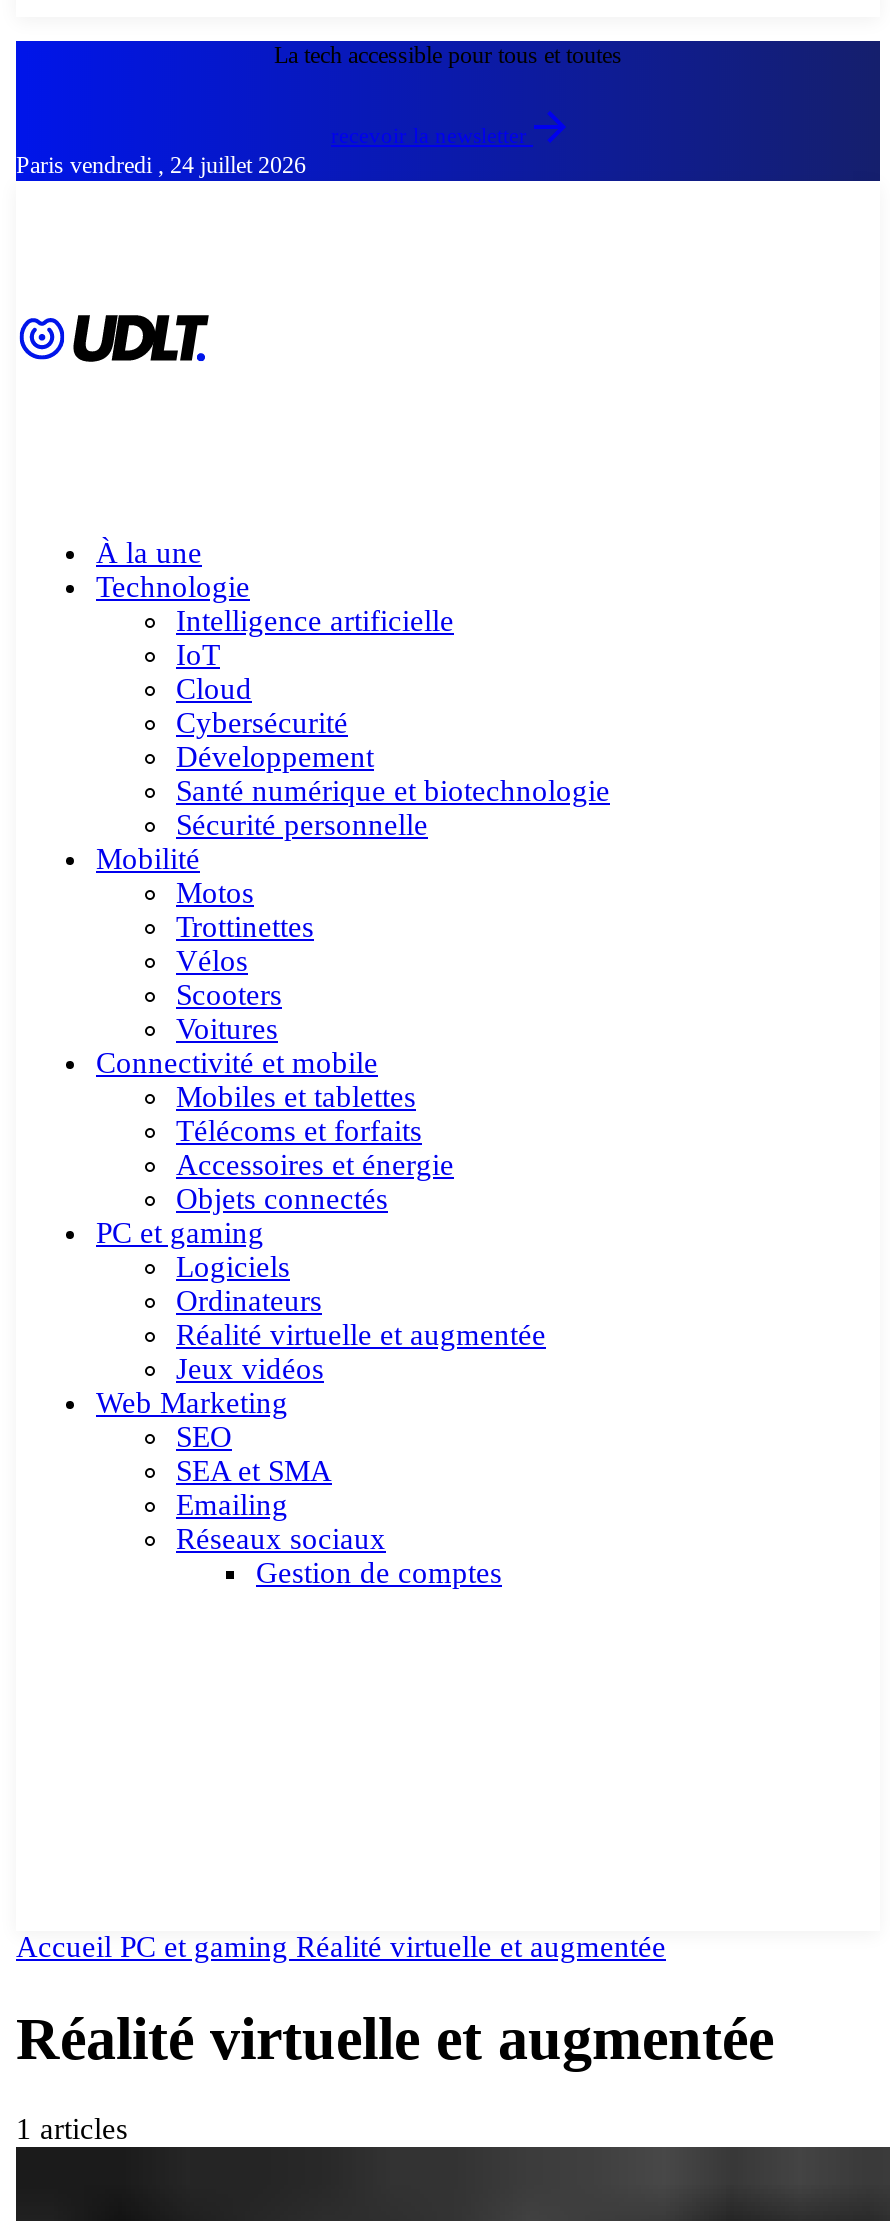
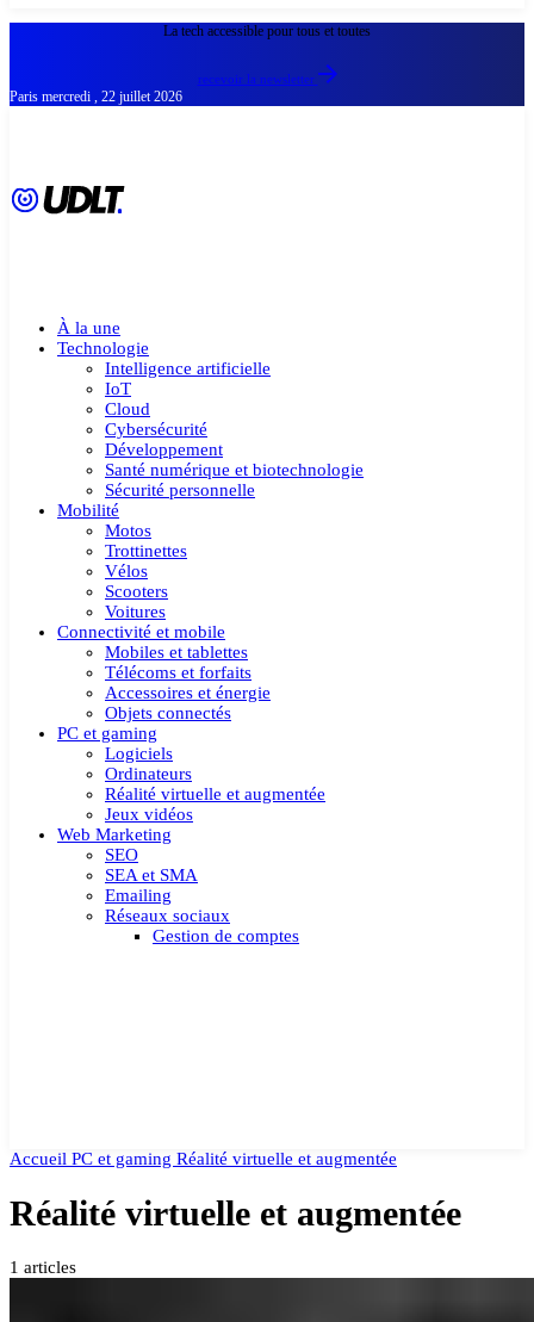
- Paris vendredi , 24 juillet 2026
+ Paris mercredi , 22 juillet 2026
